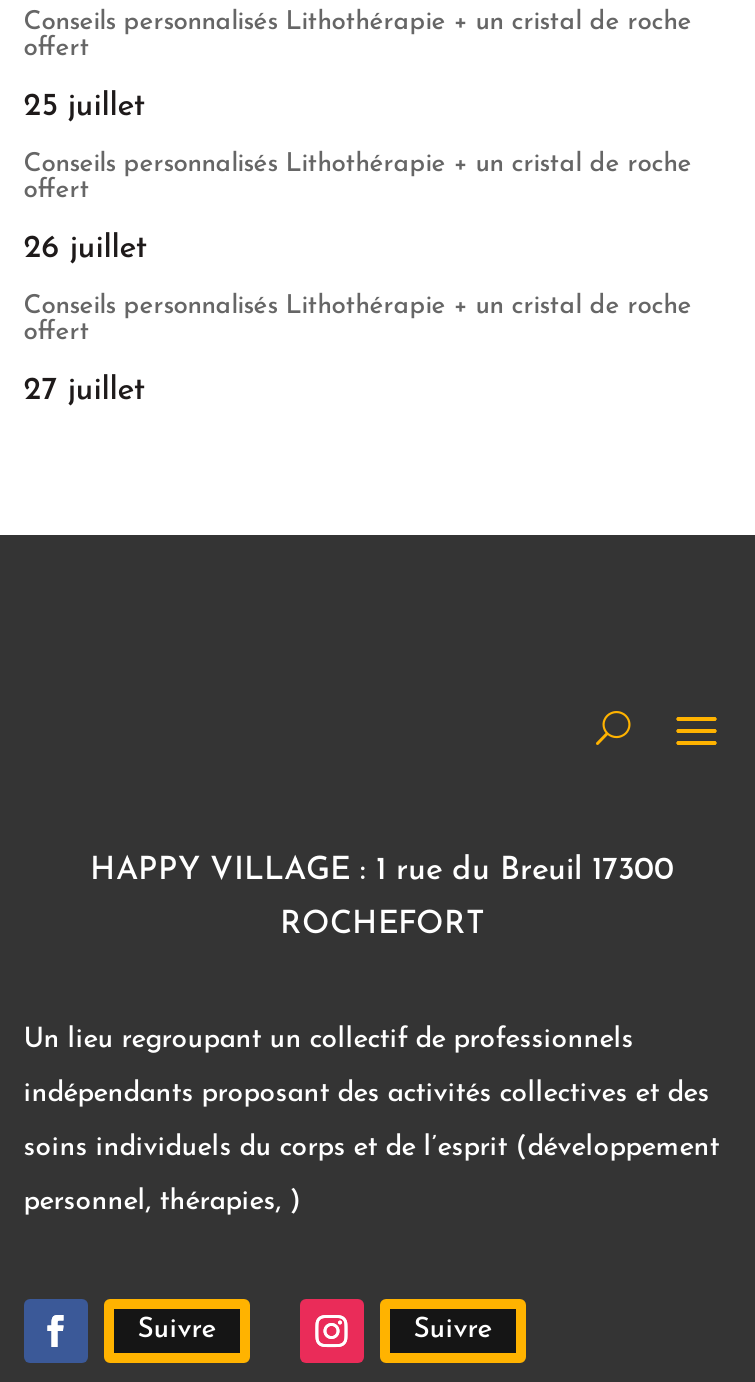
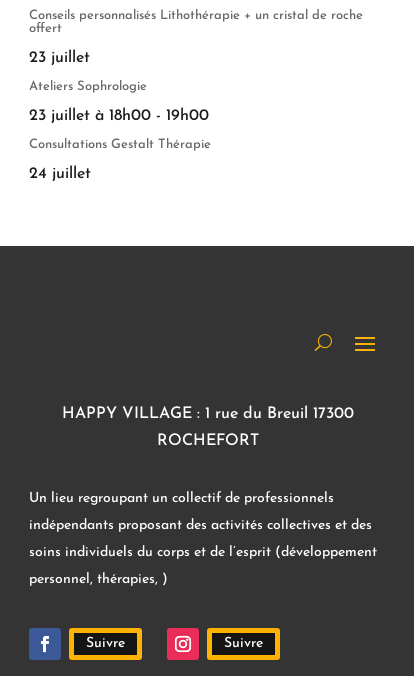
- 25 juillet
+ 23 juillet

- Conseils personnalisés Lithothérapie + un cristal de roche
- offert
+ Ateliers Sophrologie

- 26 juillet
+ 23 juillet à 18h00 - 19h00

- Conseils personnalisés Lithothérapie + un cristal de roche
- offert
+ Consultations Gestalt Thérapie

- 27 juillet
+ 24 juillet
